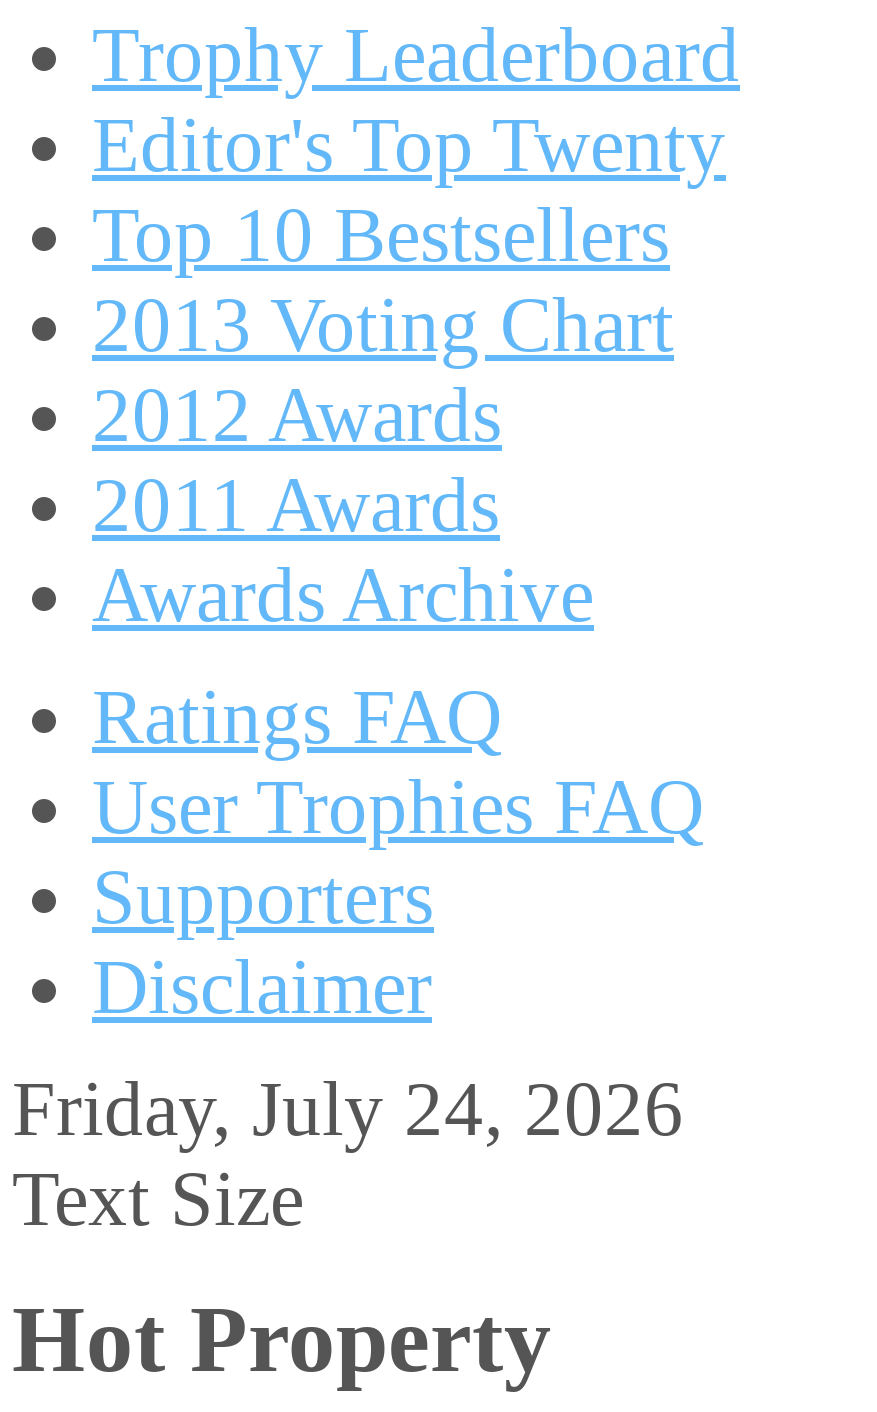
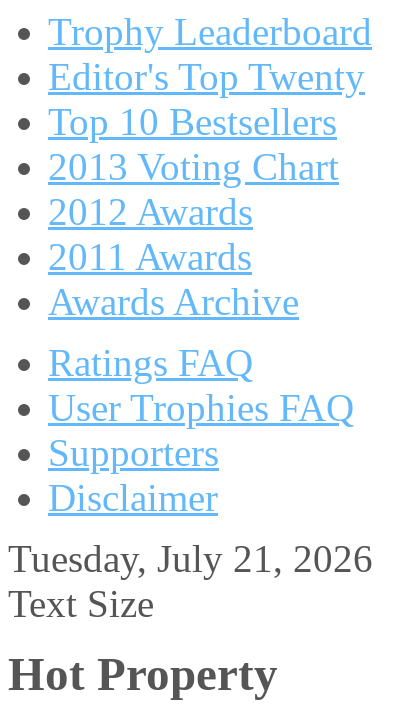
- Friday, July 24, 2026
+ Tuesday, July 21, 2026
